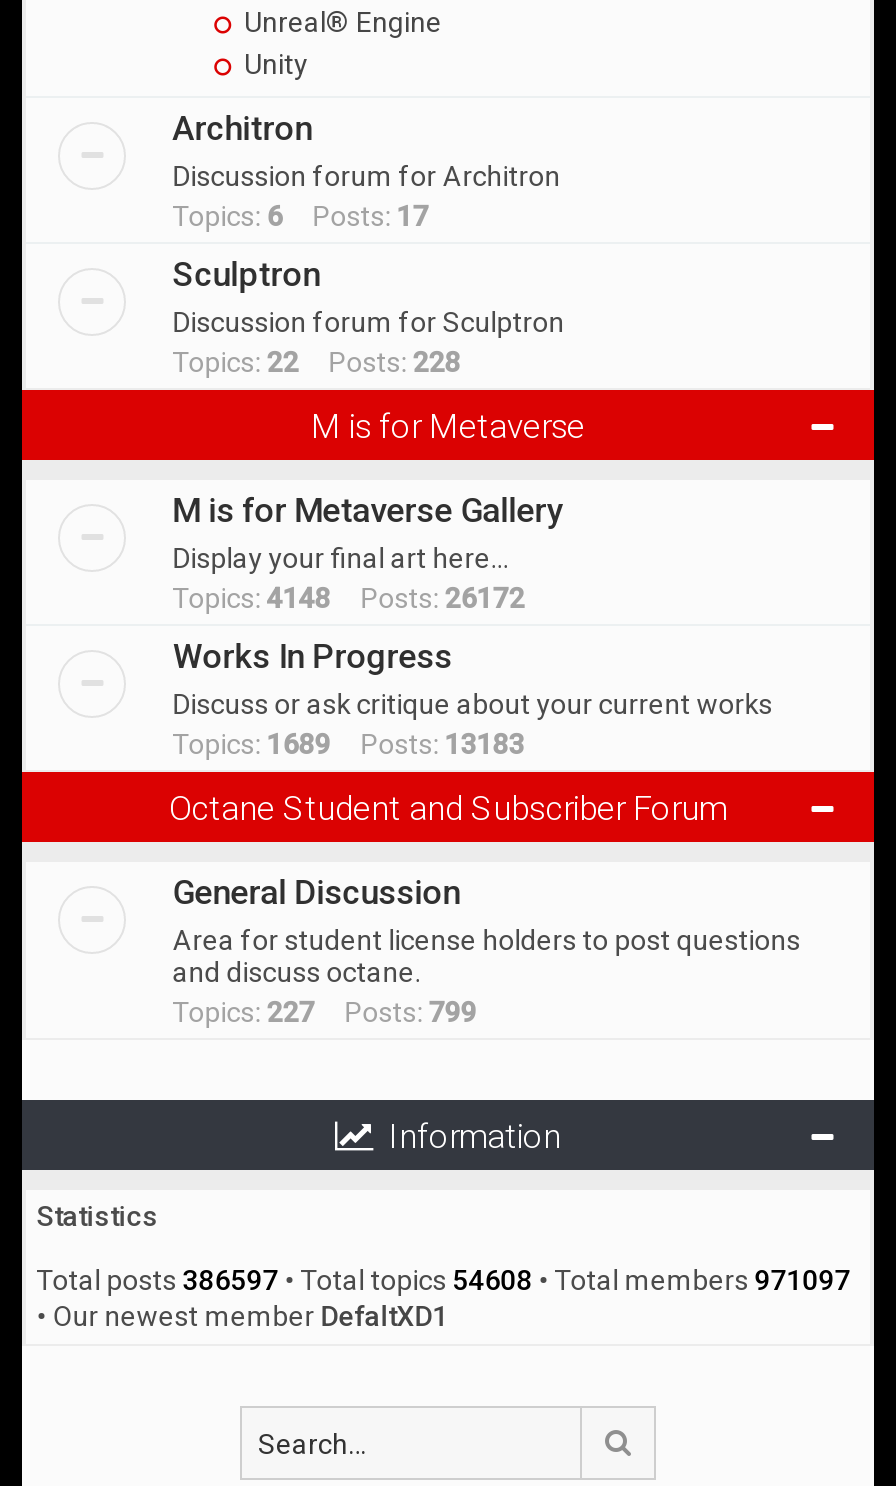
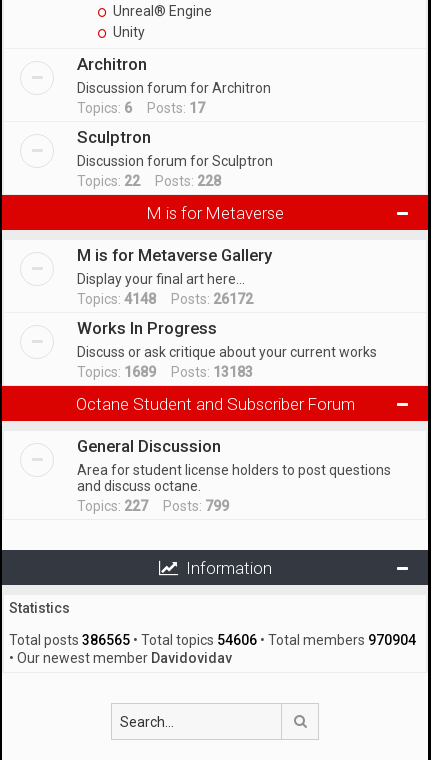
- Total posts 386597 • Total topics 54608 • Total members 971097
+ Total posts 386565 • Total topics 54606 • Total members 970904

- • Our newest member DefaltXD1
+ • Our newest member Davidovidav
